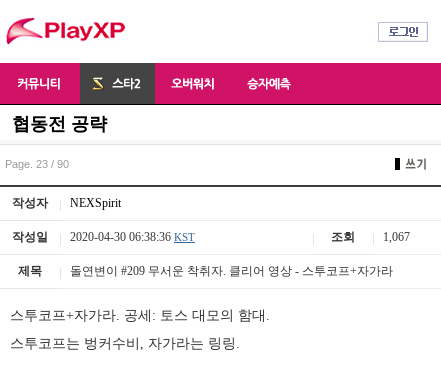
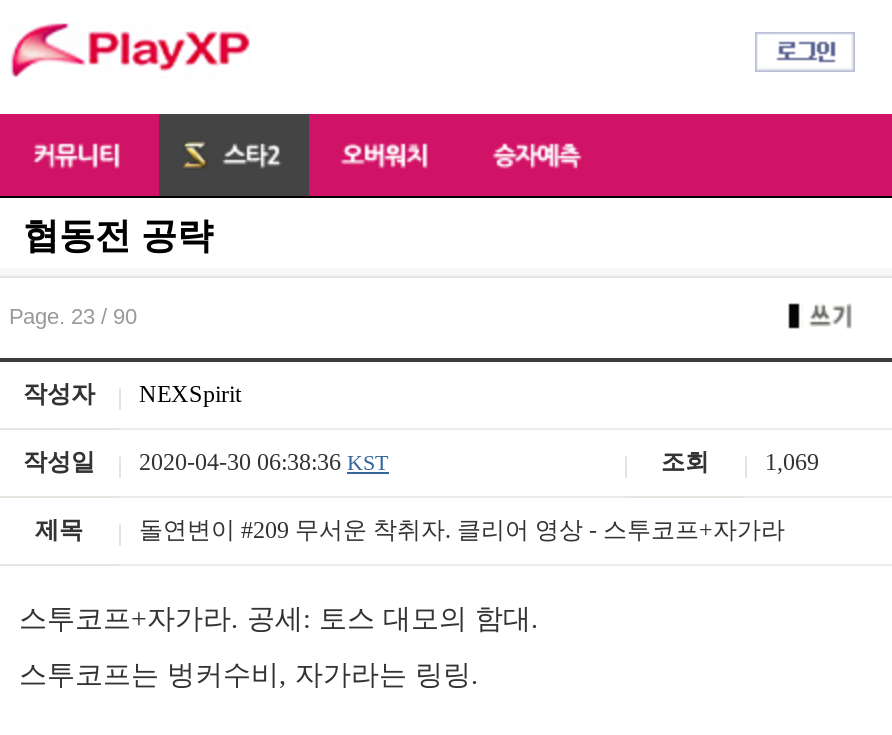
- 조회 1,067
+ 조회 1,069
